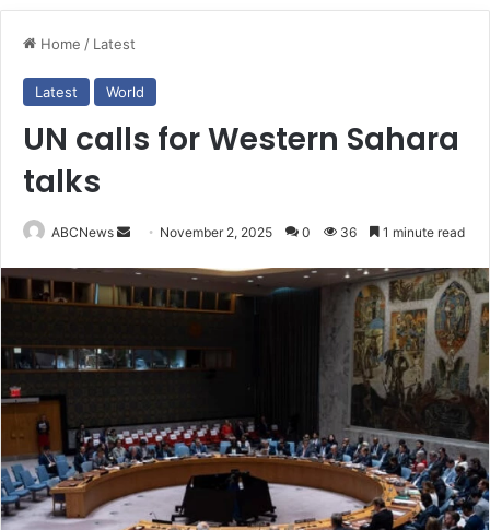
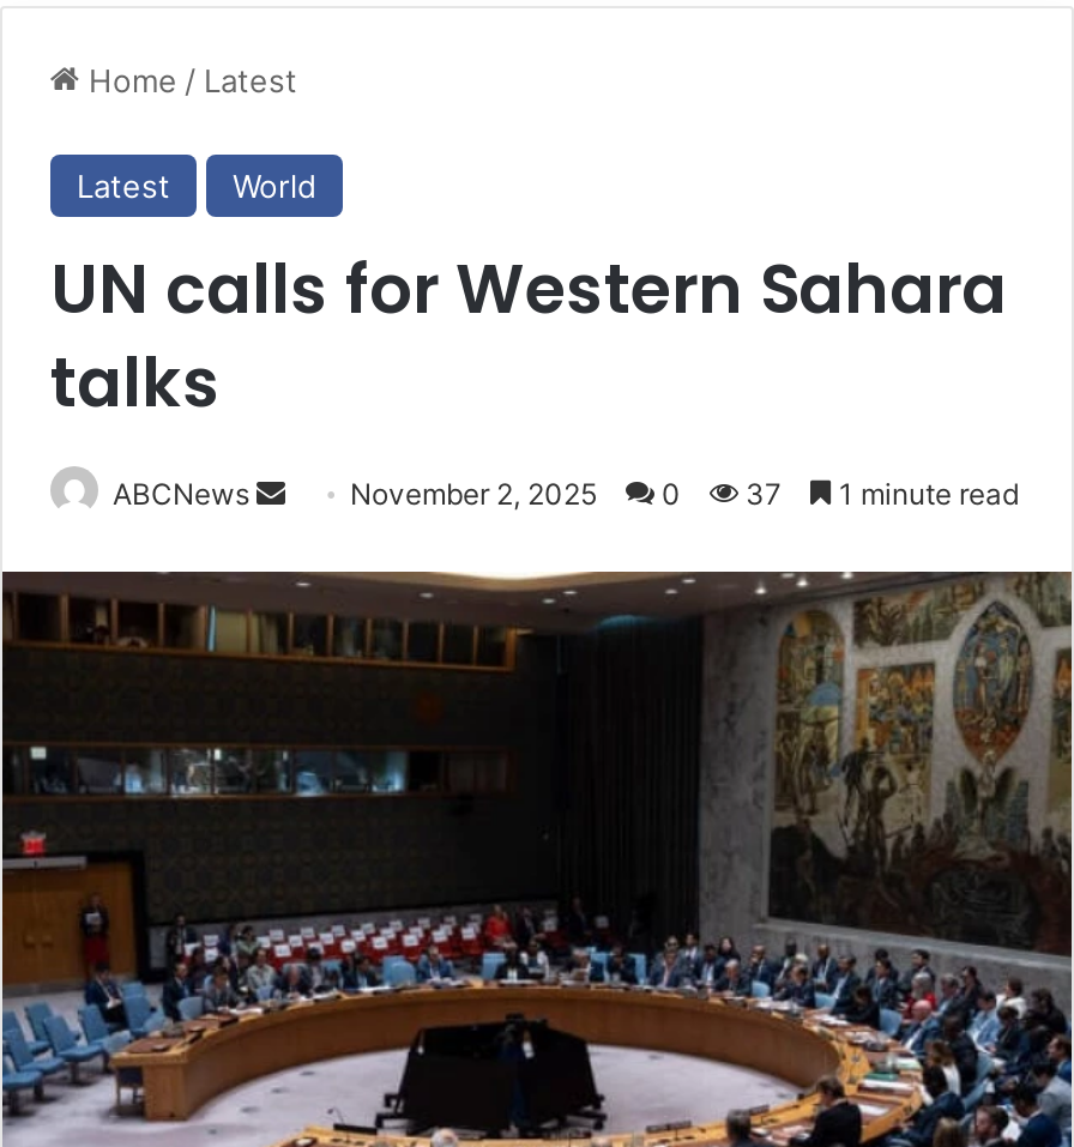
- 36
+ 37
